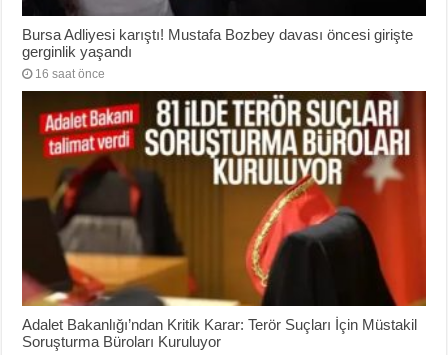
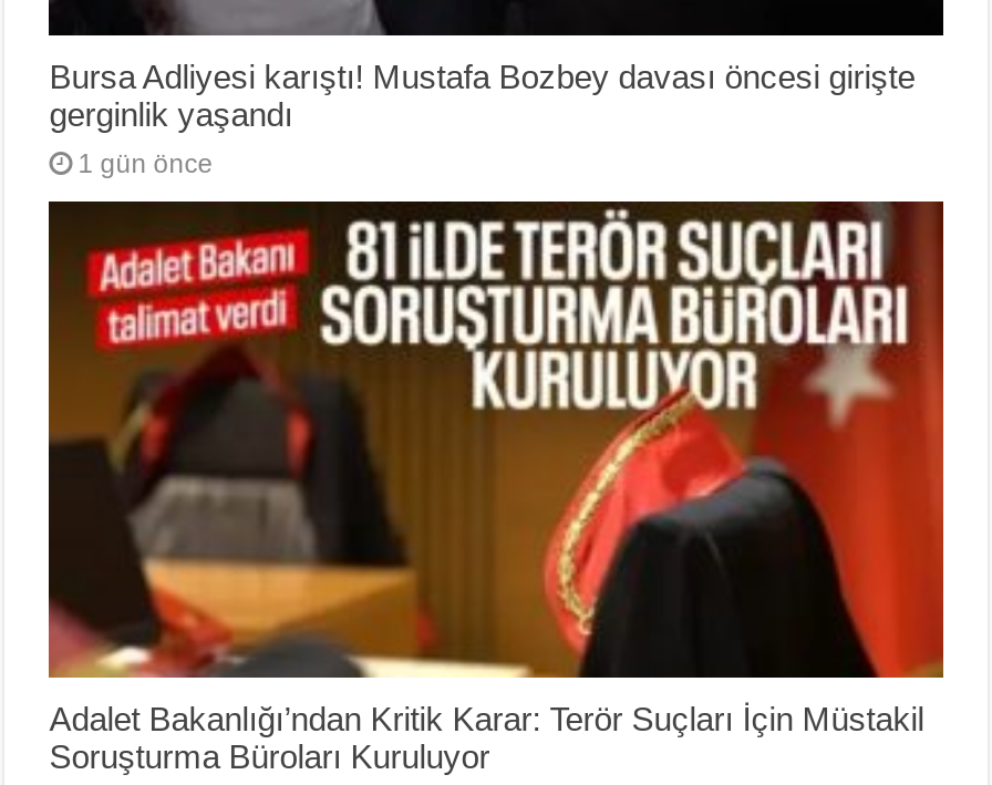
- 16 saat önce
+ 1 gün önce
